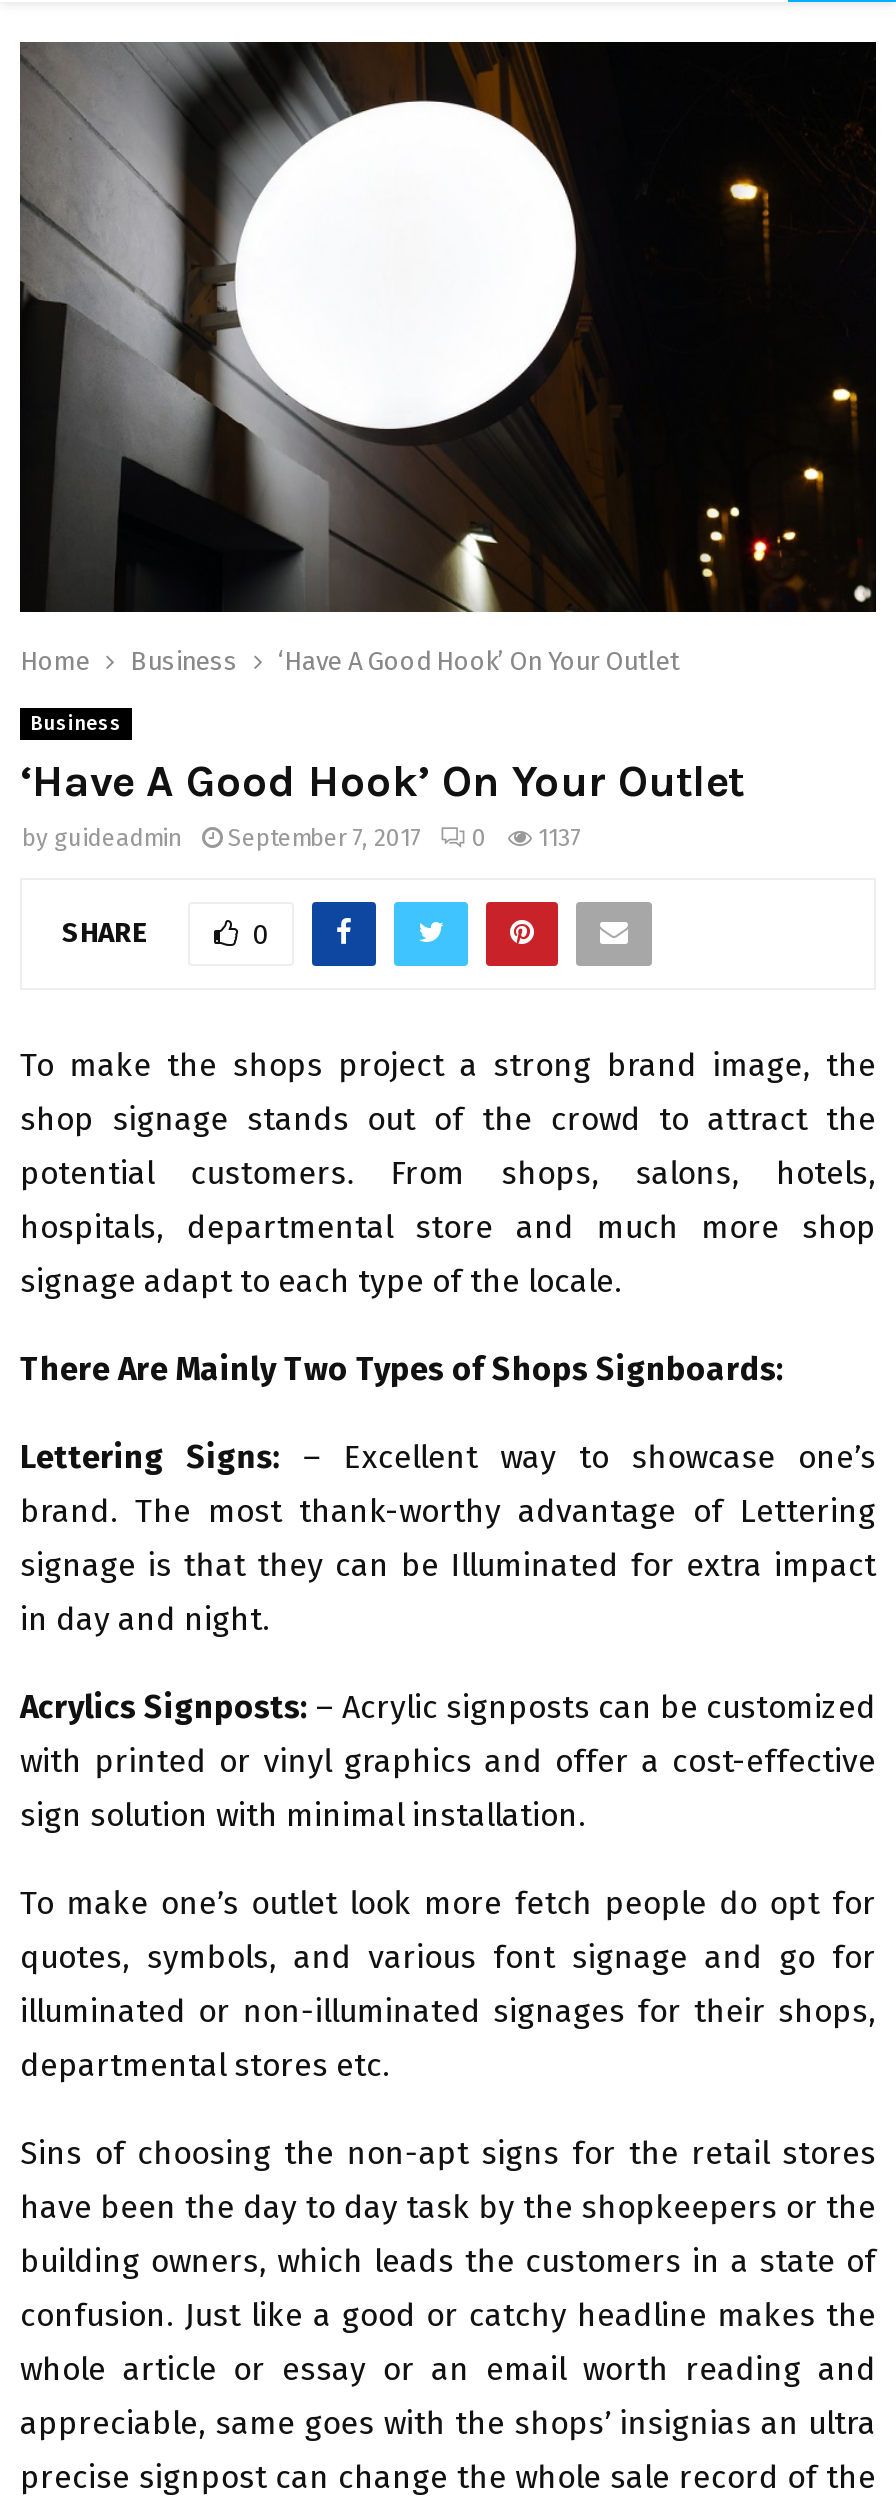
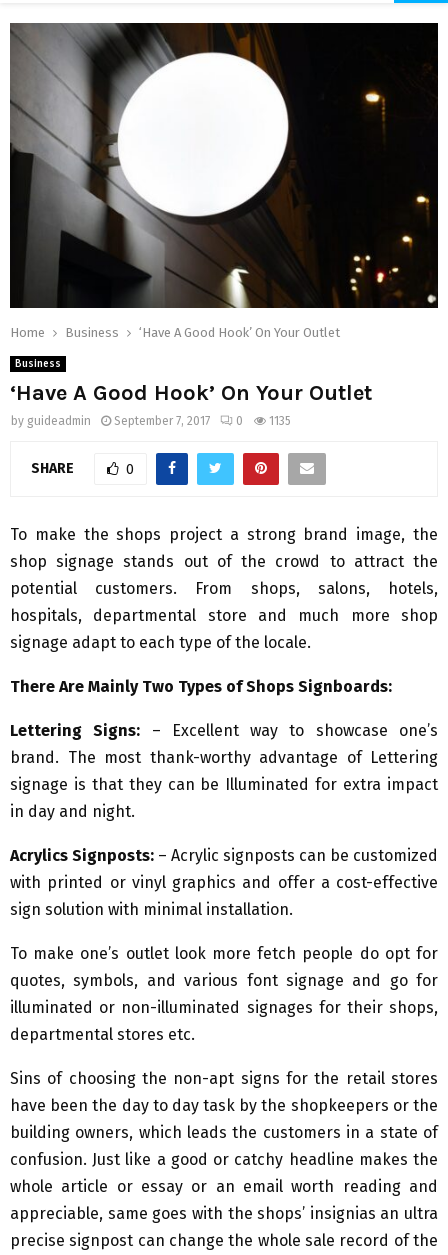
- by guideadmin September 7, 2017 0 1137
+ by guideadmin September 7, 2017 0 1135
